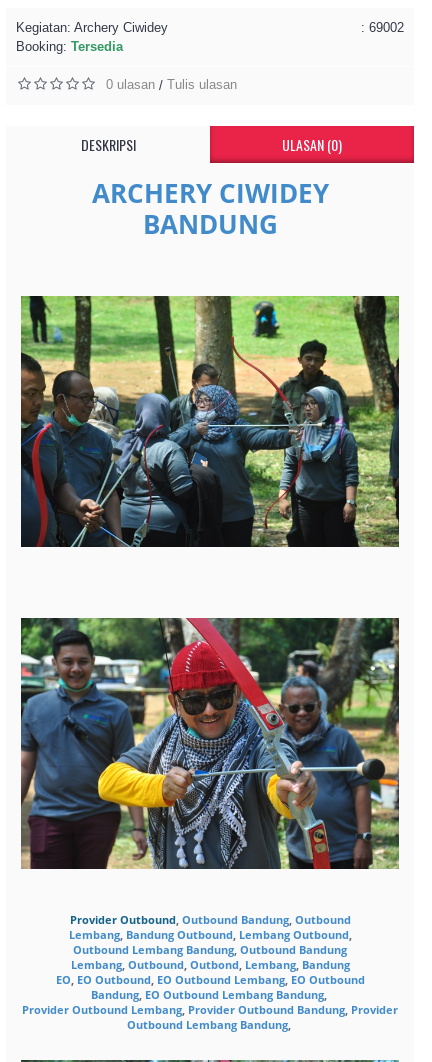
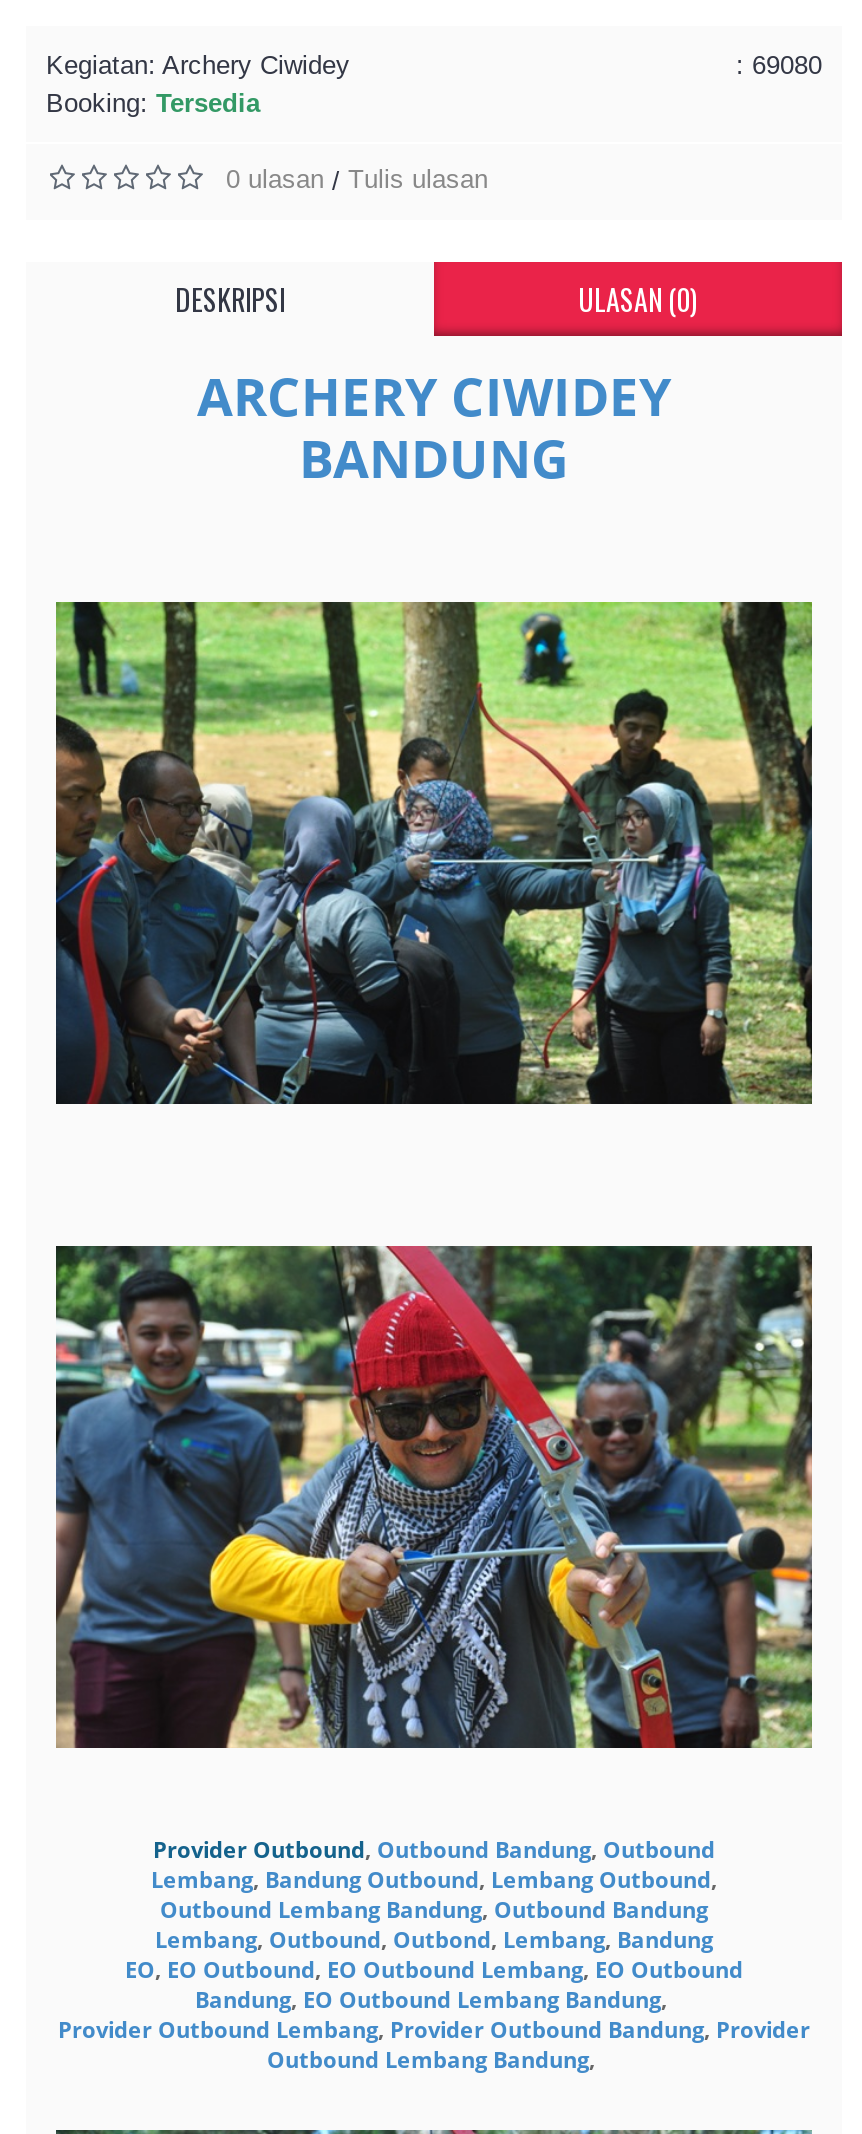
- : 69002
+ : 69080
